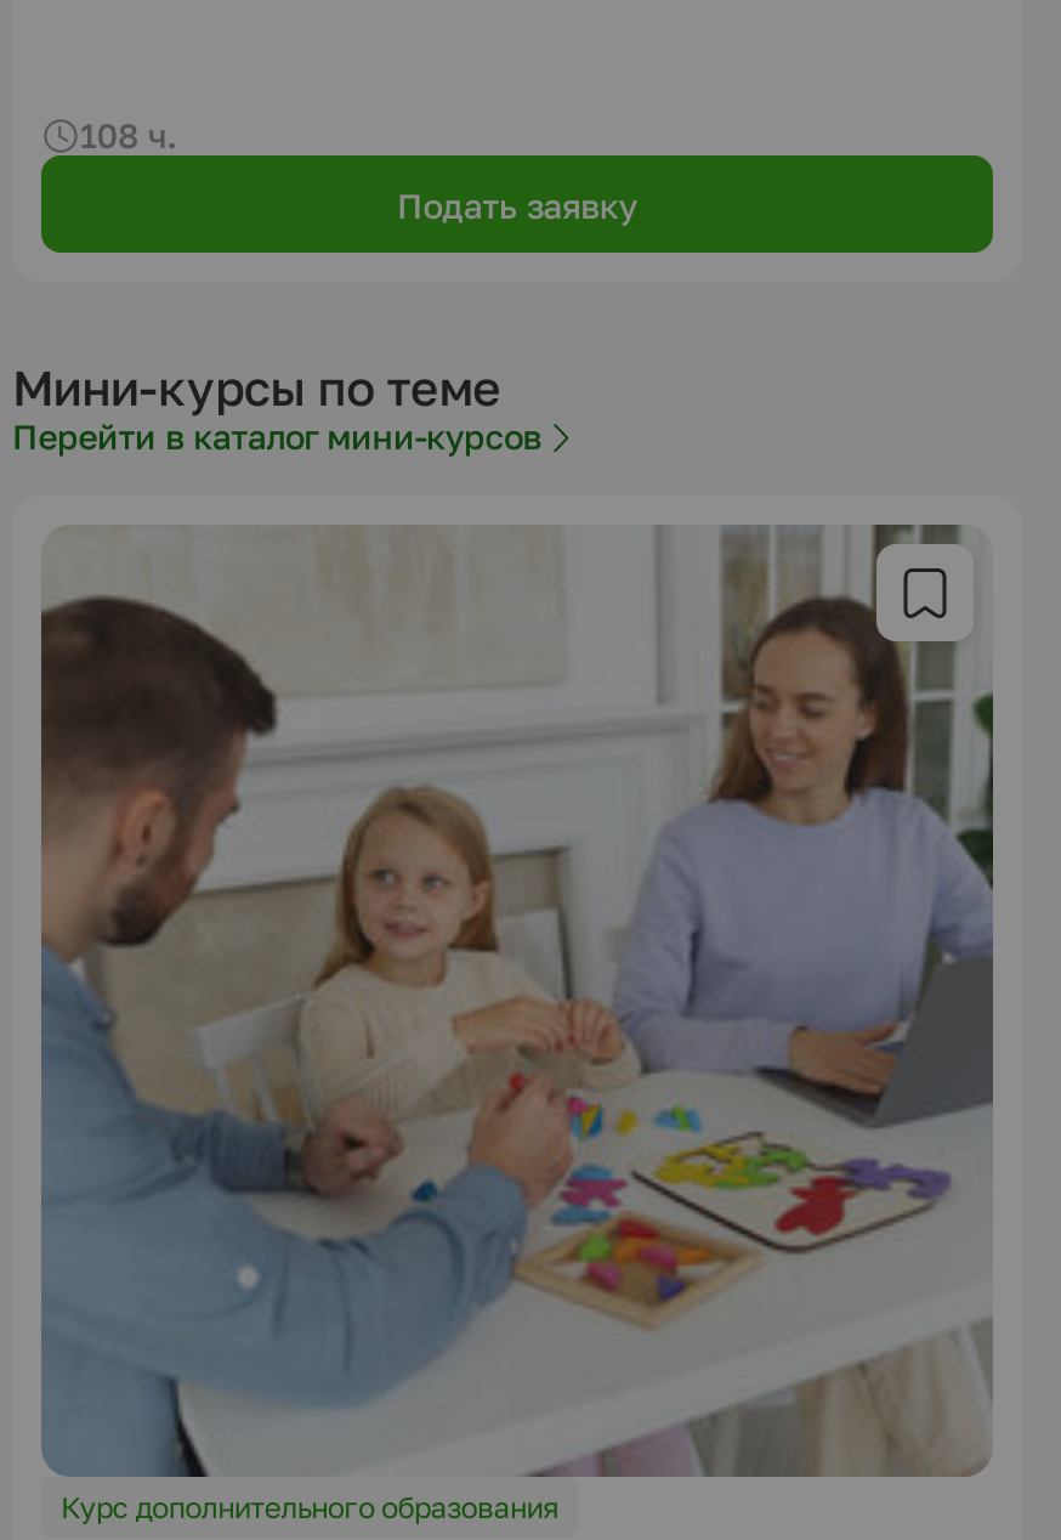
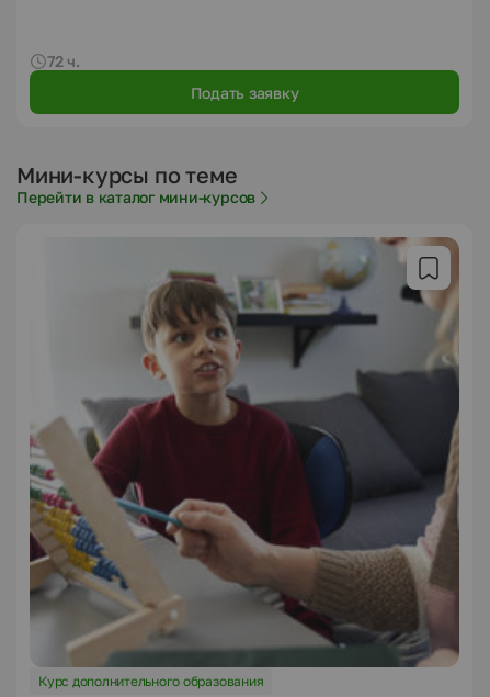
- 108 ч.
+ 72 ч.

- [image]
+ [image]
